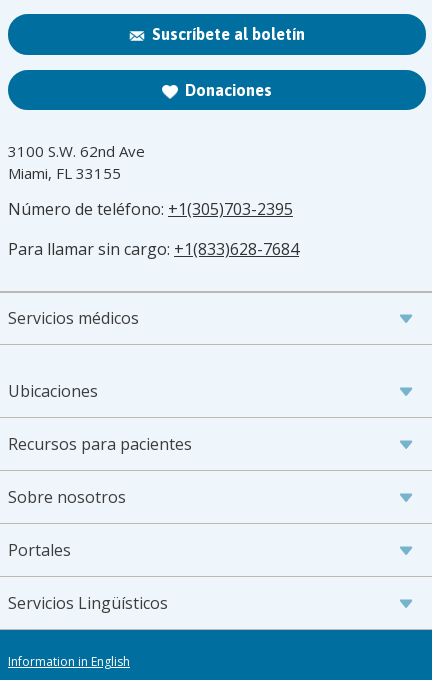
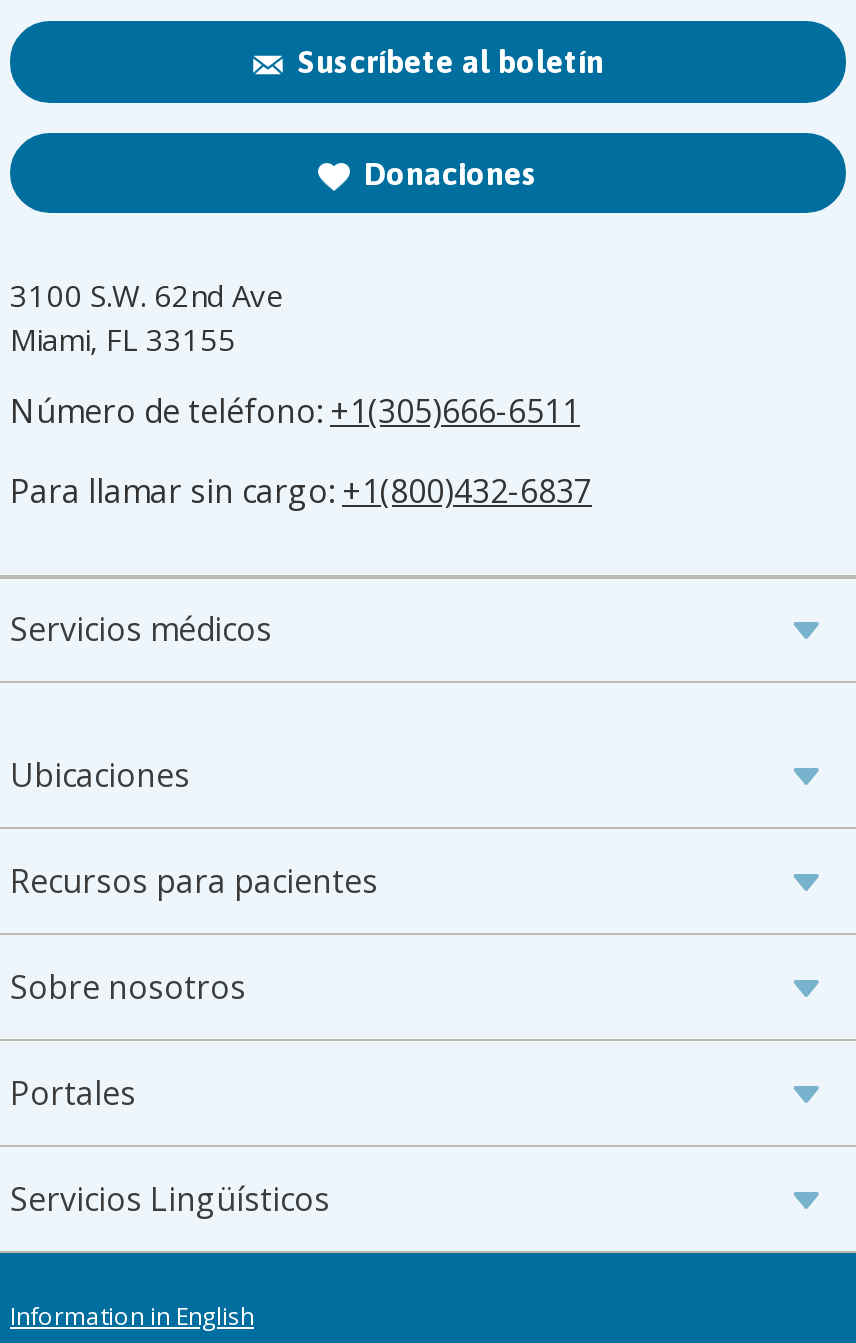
- Número de teléfono: +1(305)703-2395
+ Número de teléfono: +1(305)666-6511

- Para llamar sin cargo: +1(833)628-7684
+ Para llamar sin cargo: +1(800)432-6837
